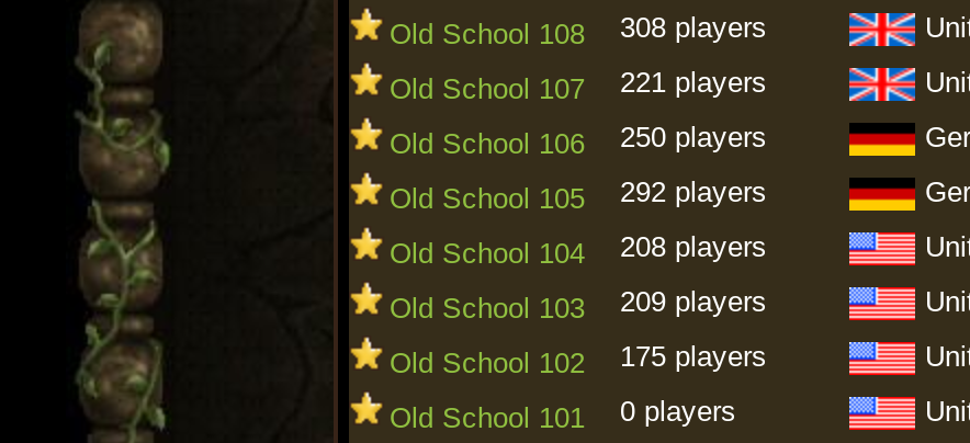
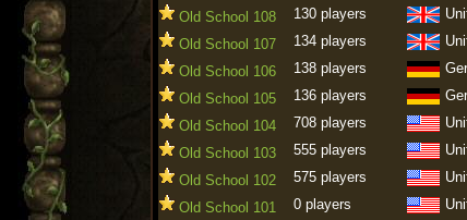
- Old School 108 308 players
+ Old School 108 130 players

- Old School 107 221 players
+ Old School 107 134 players

- Old School 106 250 players
+ Old School 106 138 players

- Old School 105 292 players
+ Old School 105 136 players

- Old School 104 208 players
+ Old School 104 708 players

- Old School 103 209 players
+ Old School 103 555 players

- Old School 102 175 players
+ Old School 102 575 players
